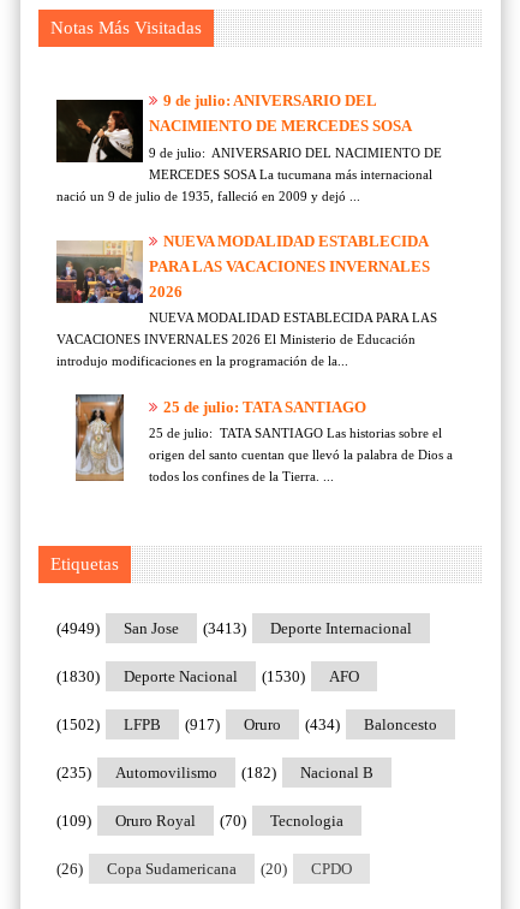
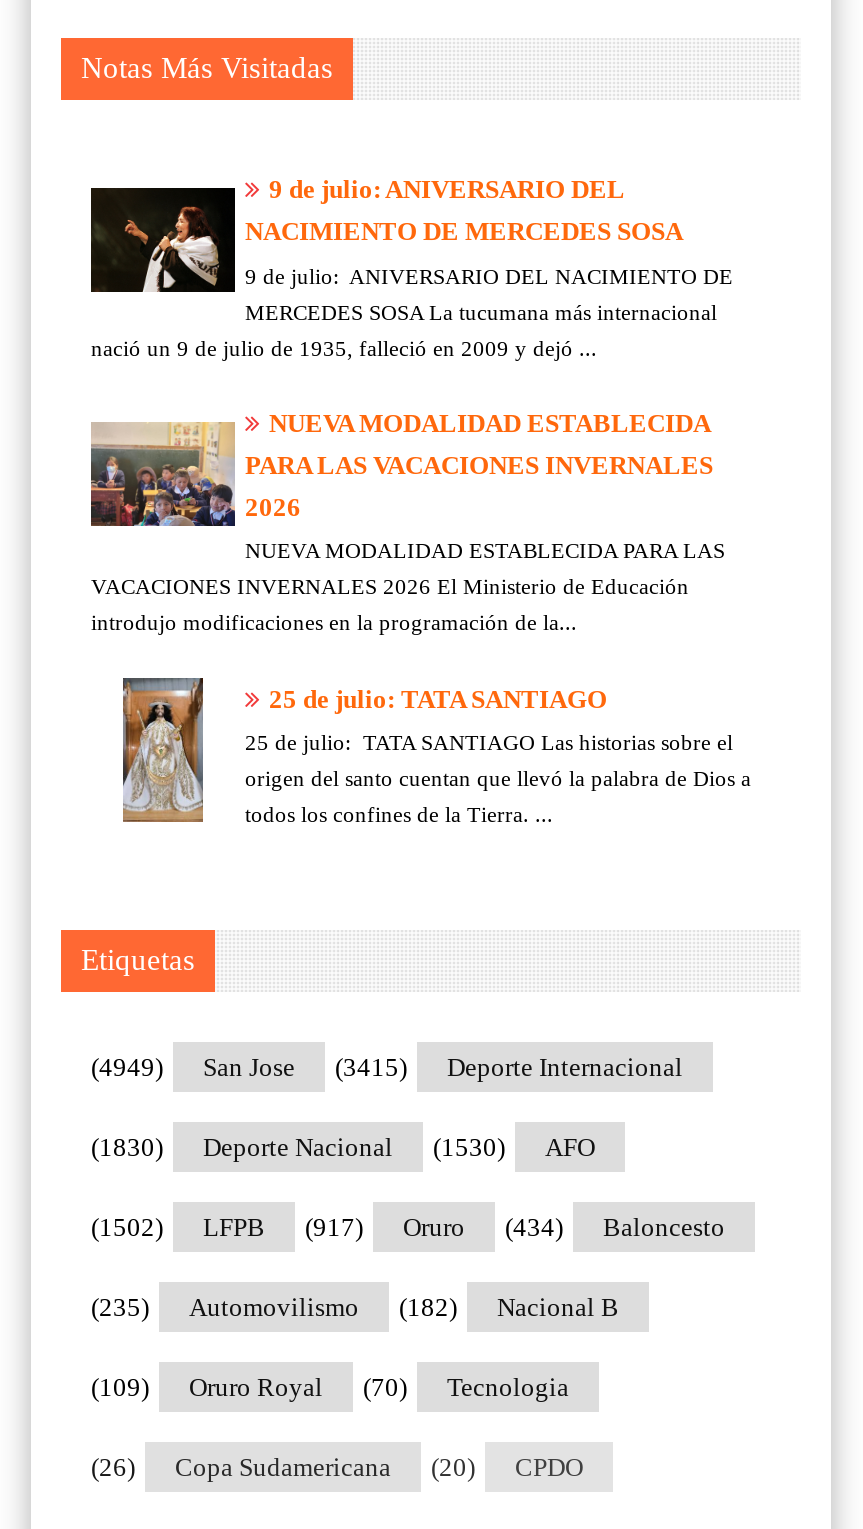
- (4949) San Jose (3413) Deporte Internacional
+ (4949) San Jose (3415) Deporte Internacional
